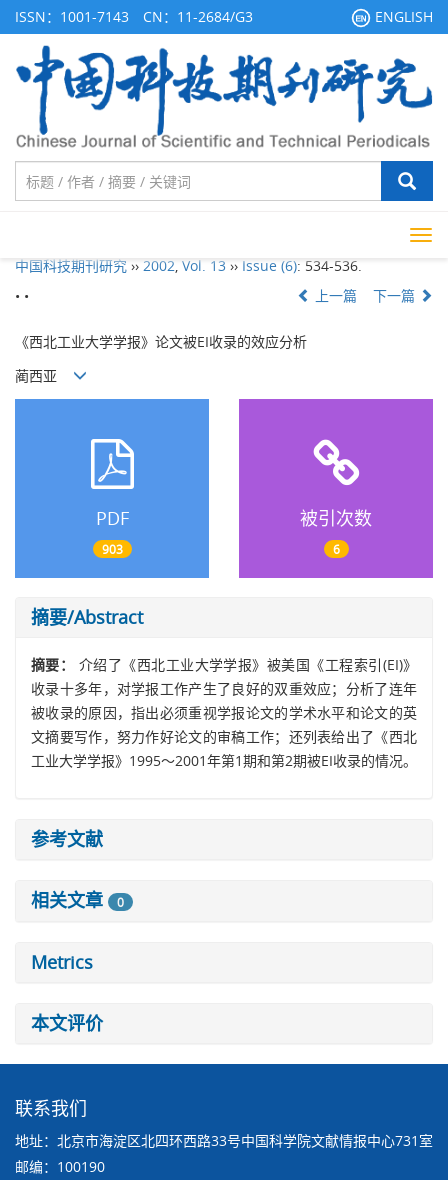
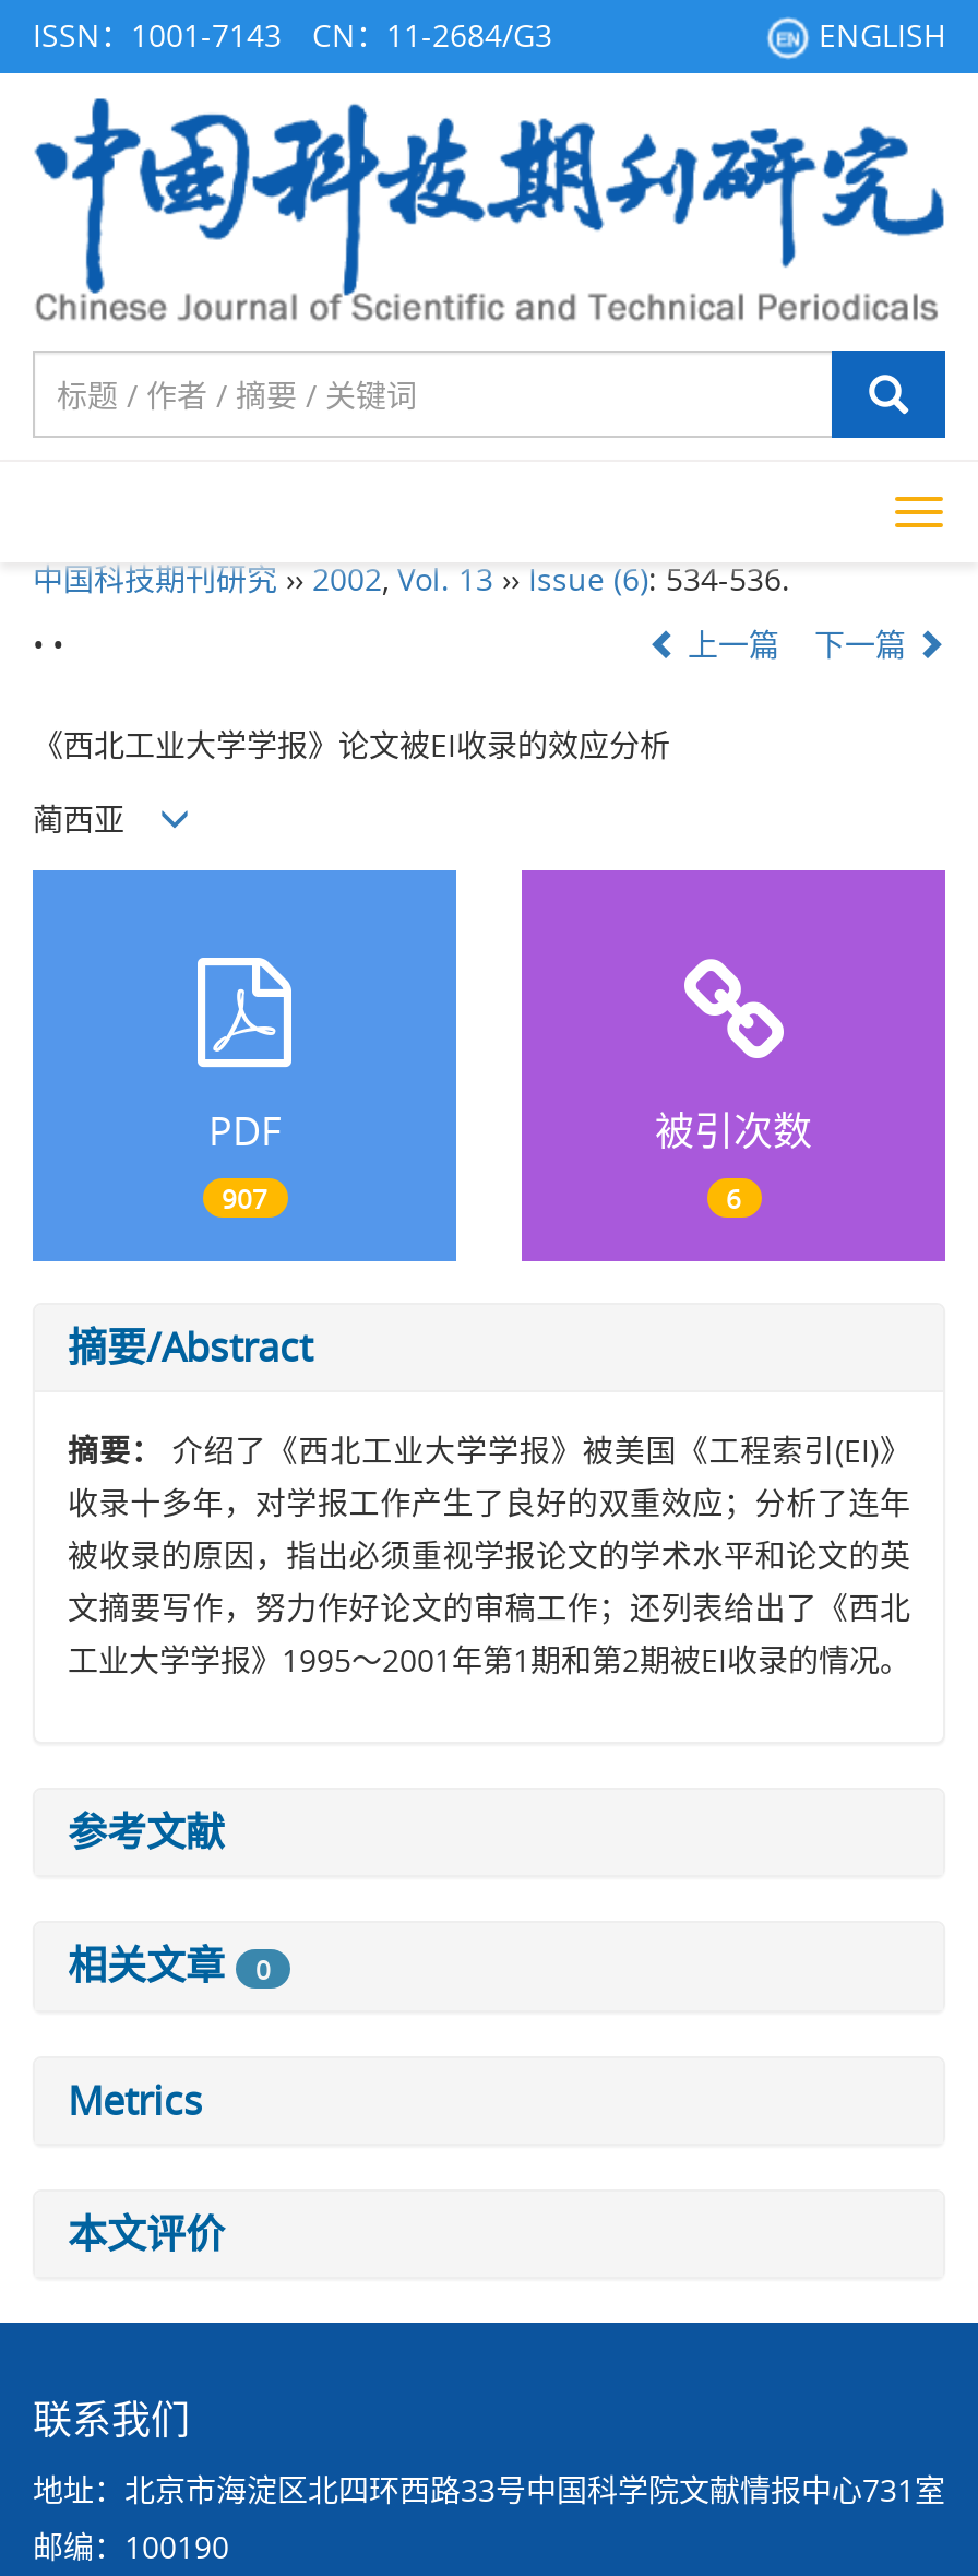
- 903
+ 907
